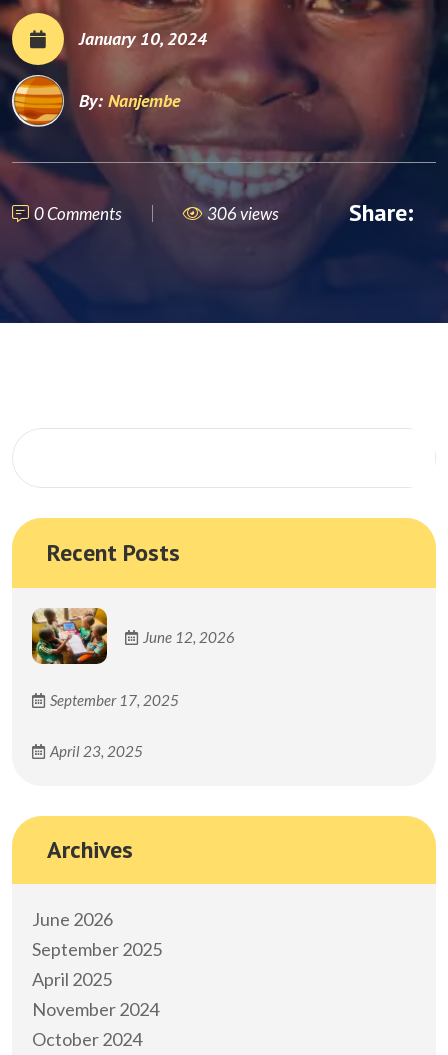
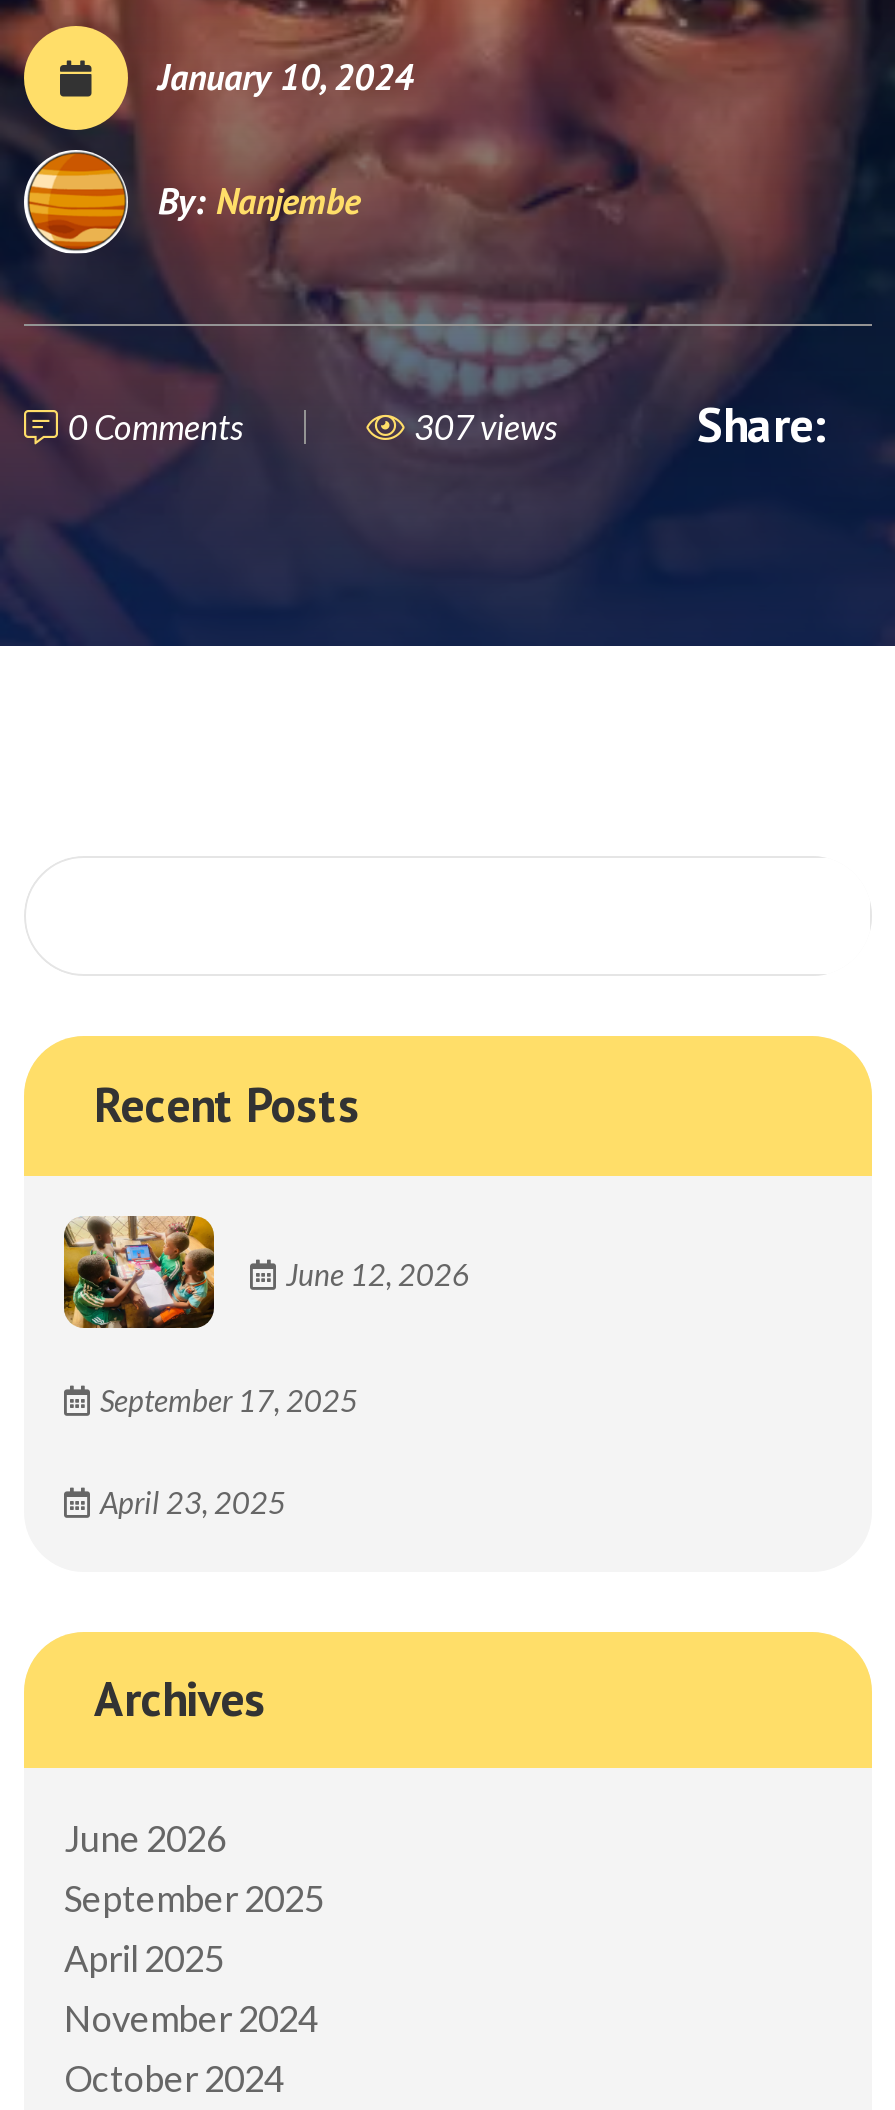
- 306 views
+ 307 views
